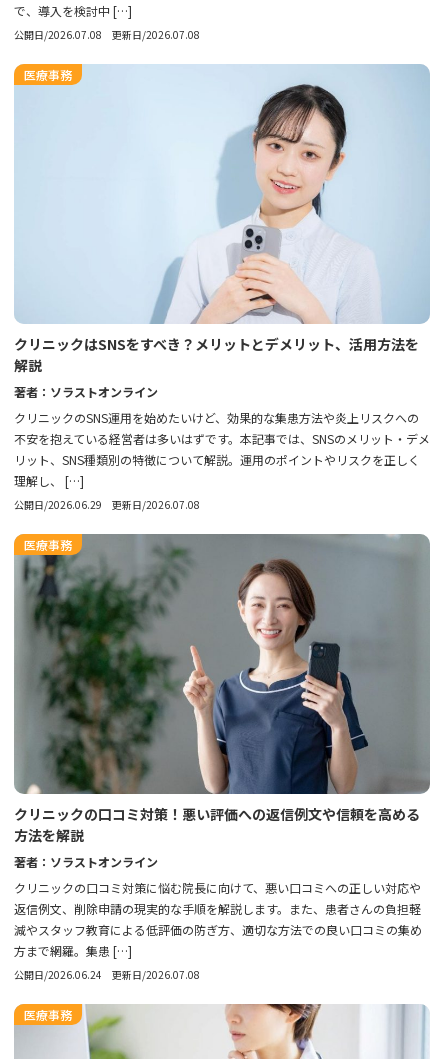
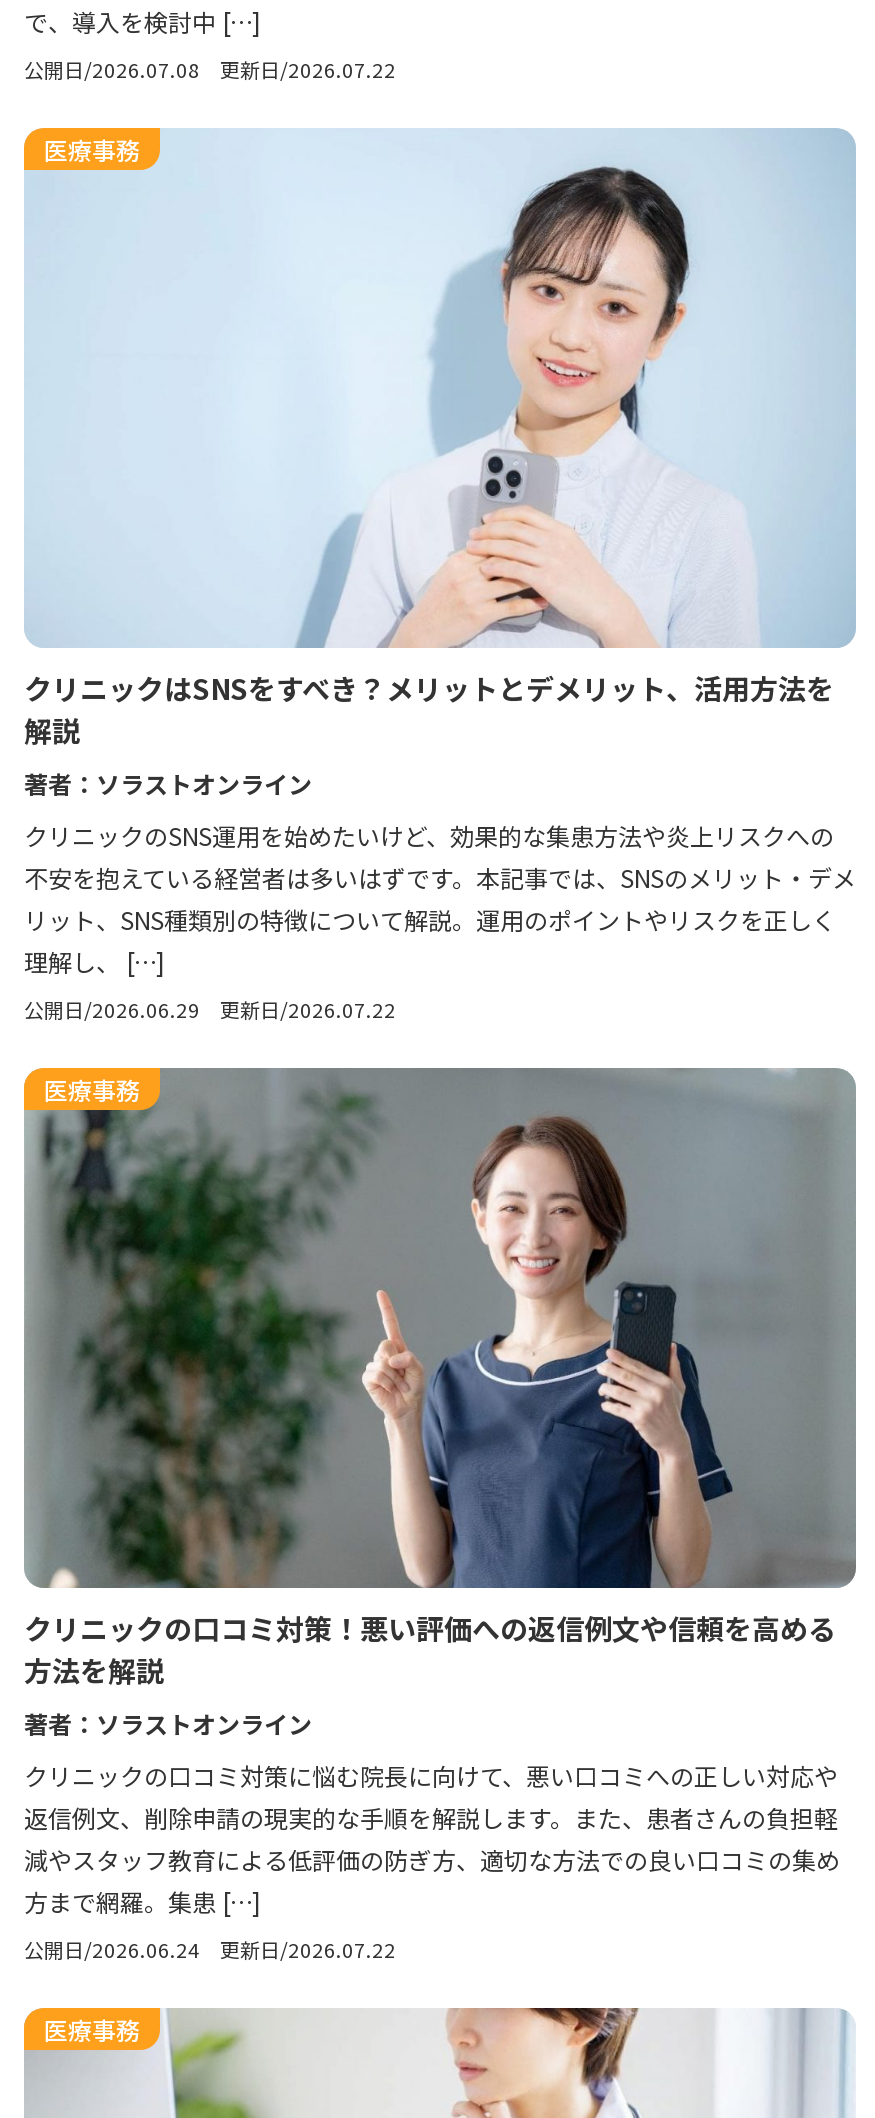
- 公開日/2026.07.08 更新日/2026.07.08
+ 公開日/2026.07.08 更新日/2026.07.22

- 公開日/2026.06.29 更新日/2026.07.08
+ 公開日/2026.06.29 更新日/2026.07.22

- 公開日/2026.06.24 更新日/2026.07.08
+ 公開日/2026.06.24 更新日/2026.07.22
